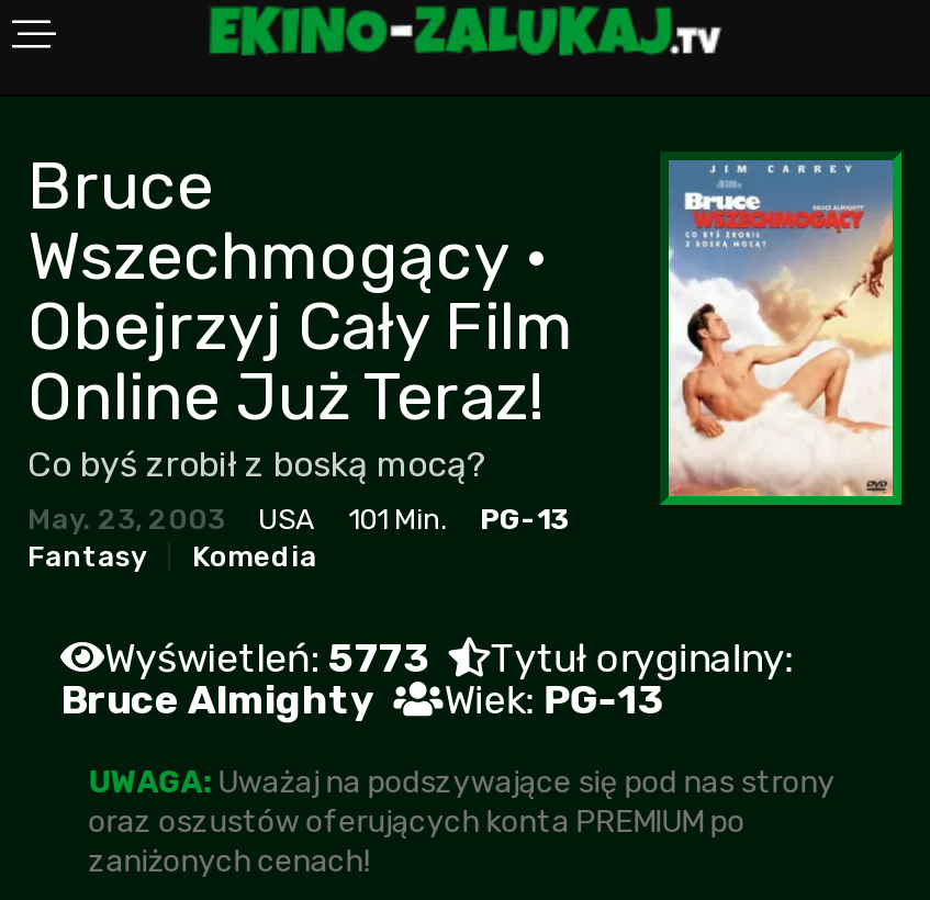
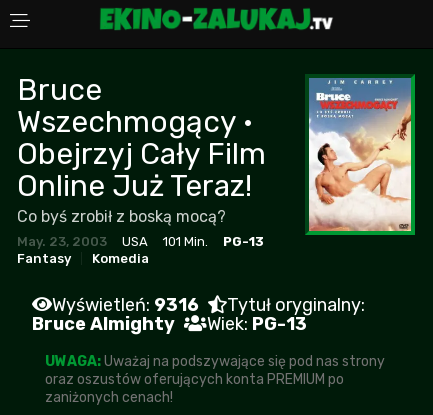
- Wyświetleń: 5773 Tytuł oryginalny:
+ Wyświetleń: 9316 Tytuł oryginalny:
